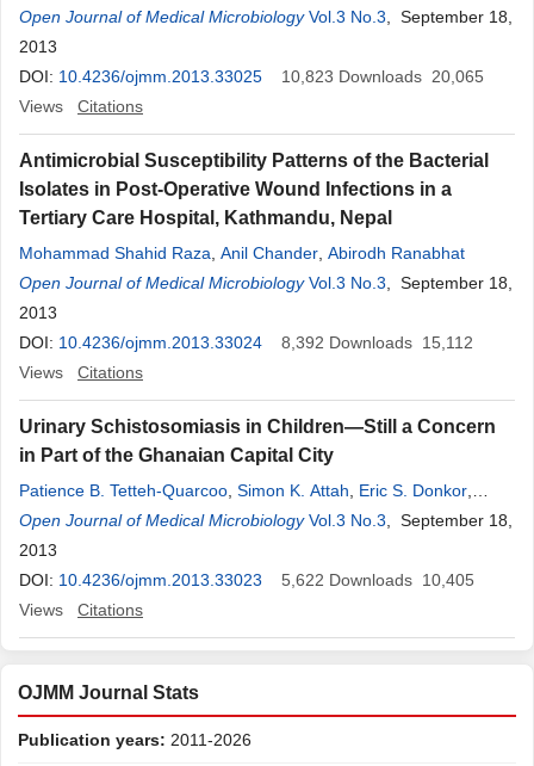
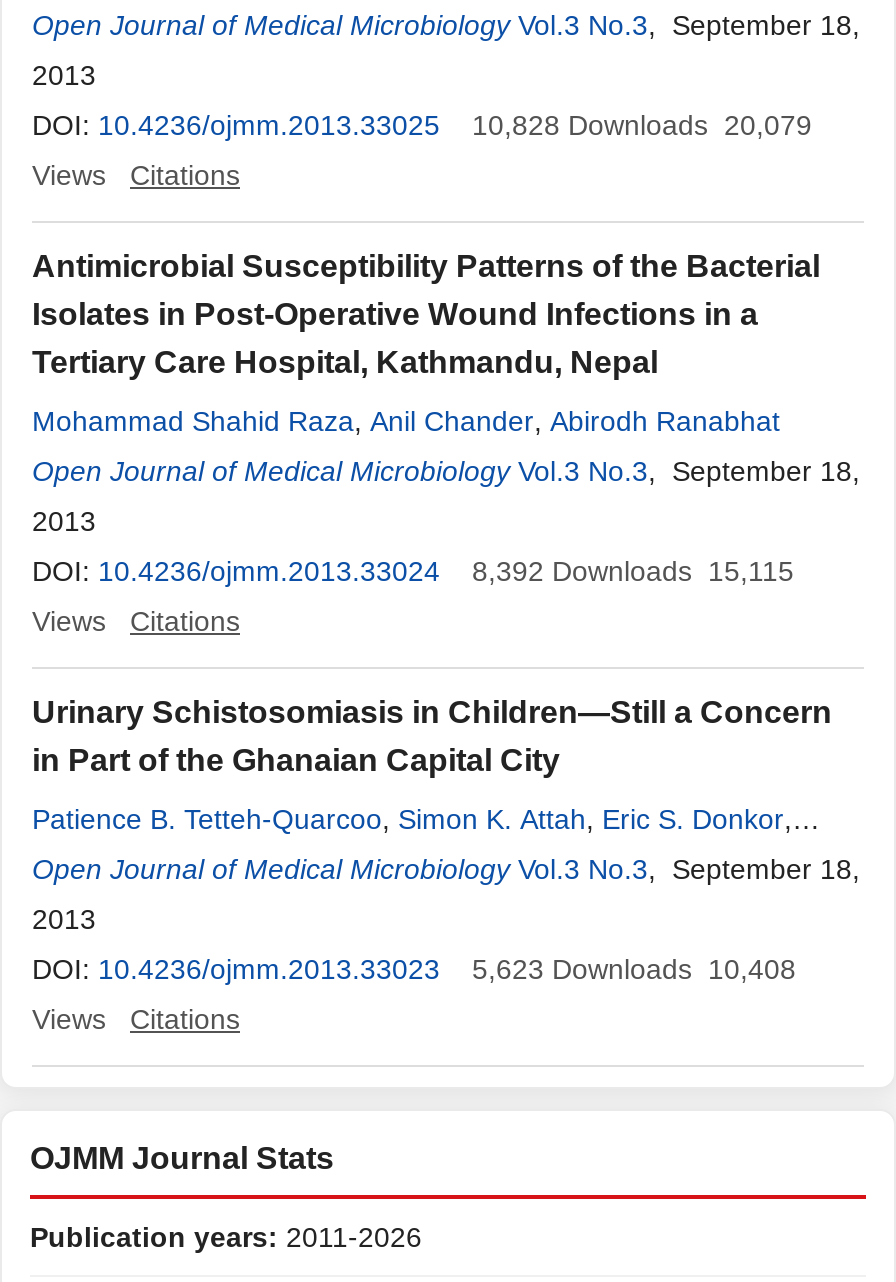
- DOI: 10.4236/ojmm.2013.33025 10,823 Downloads 20,065
+ DOI: 10.4236/ojmm.2013.33025 10,828 Downloads 20,079

- DOI: 10.4236/ojmm.2013.33024 8,392 Downloads 15,112
+ DOI: 10.4236/ojmm.2013.33024 8,392 Downloads 15,115

- DOI: 10.4236/ojmm.2013.33023 5,622 Downloads 10,405
+ DOI: 10.4236/ojmm.2013.33023 5,623 Downloads 10,408
